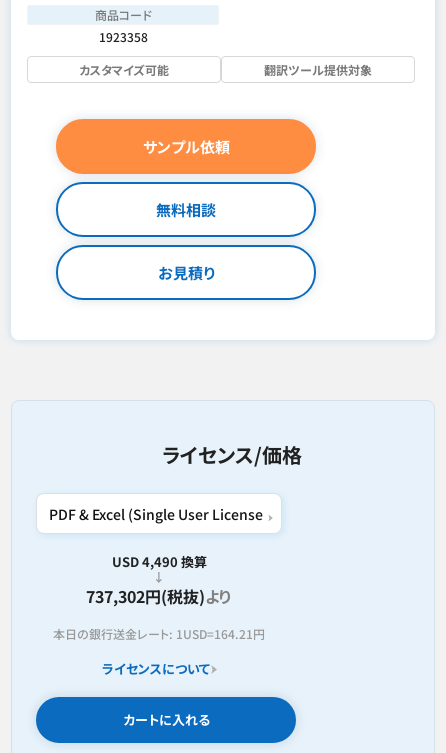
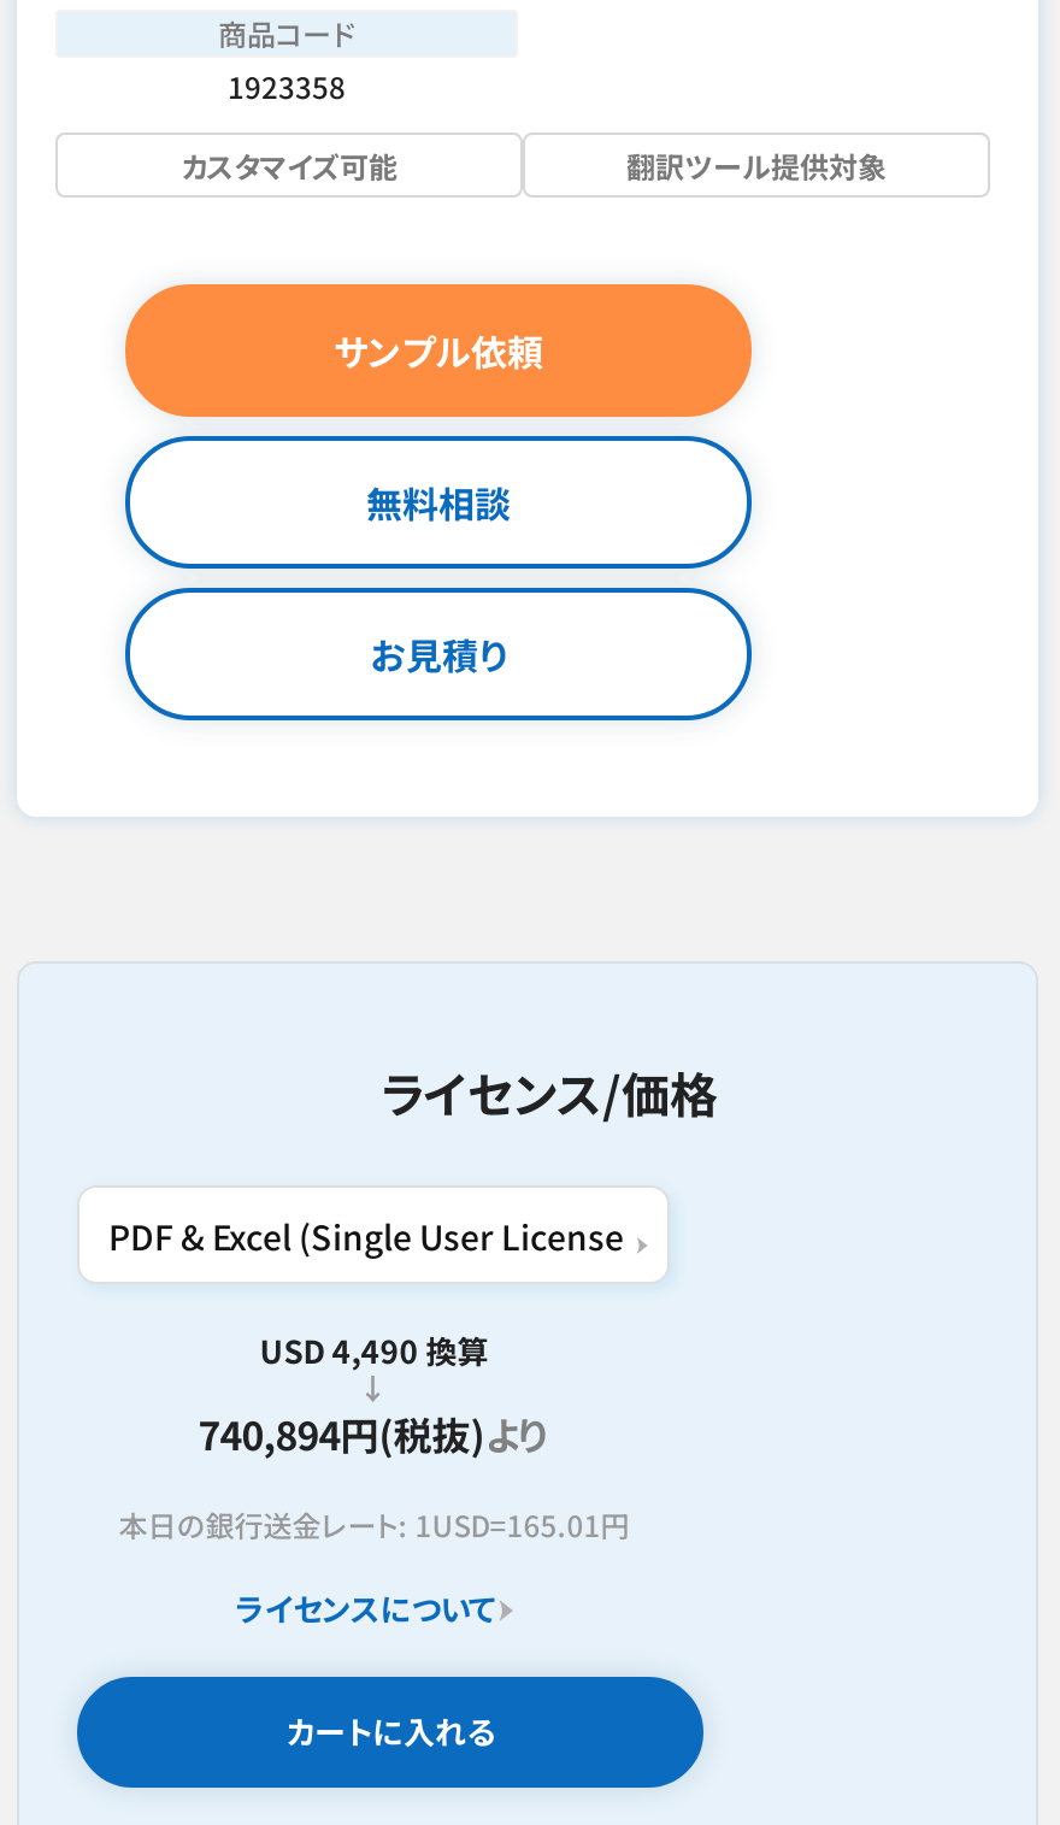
- 737,302円(税抜)より
+ 740,894円(税抜)より

- 本日の銀行送金レート: 1USD=164.21円
+ 本日の銀行送金レート: 1USD=165.01円
